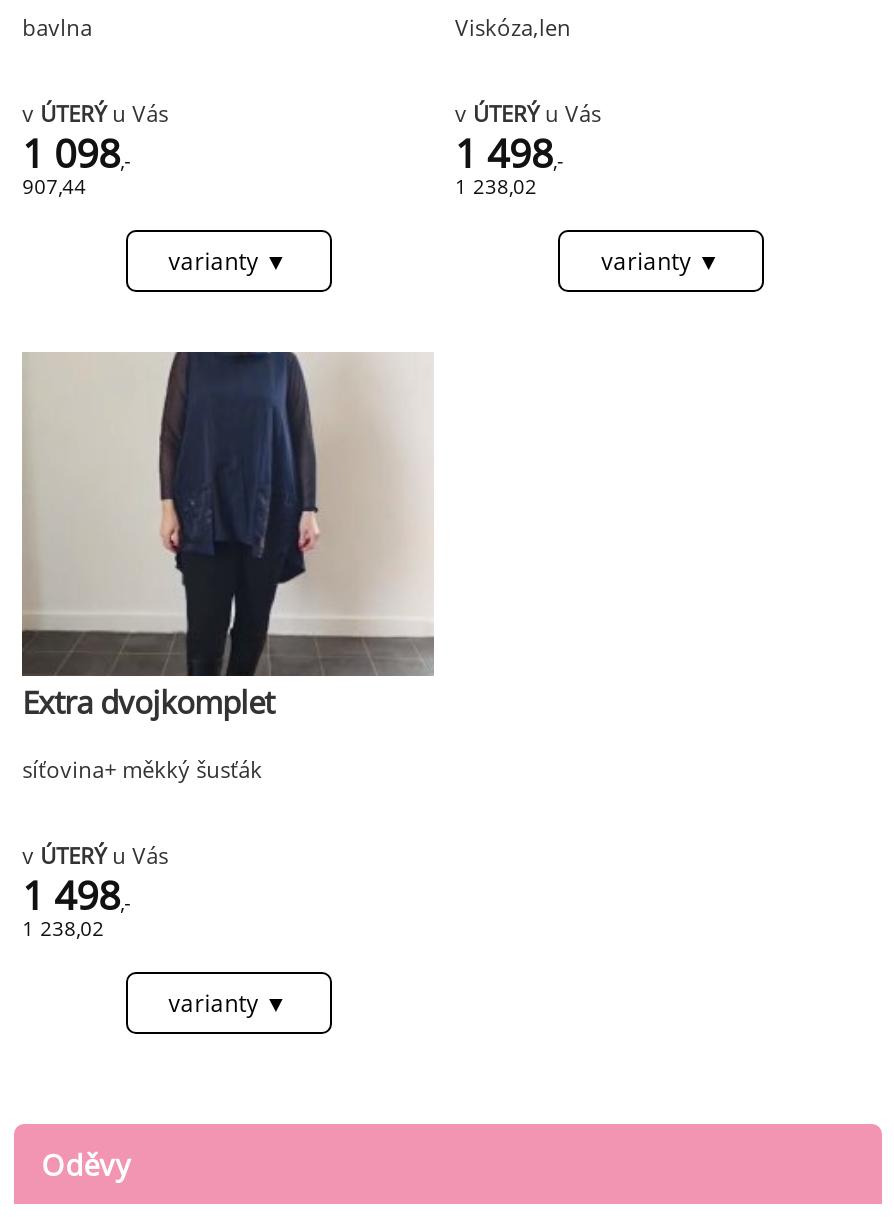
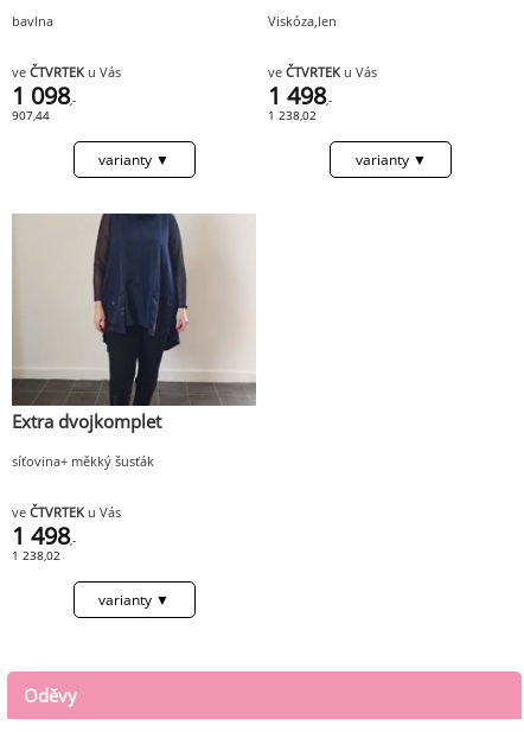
- v ÚTERÝ u Vás
+ ve ČTVRTEK u Vás

- v ÚTERÝ u Vás
+ ve ČTVRTEK u Vás

- v ÚTERÝ u Vás
+ ve ČTVRTEK u Vás
